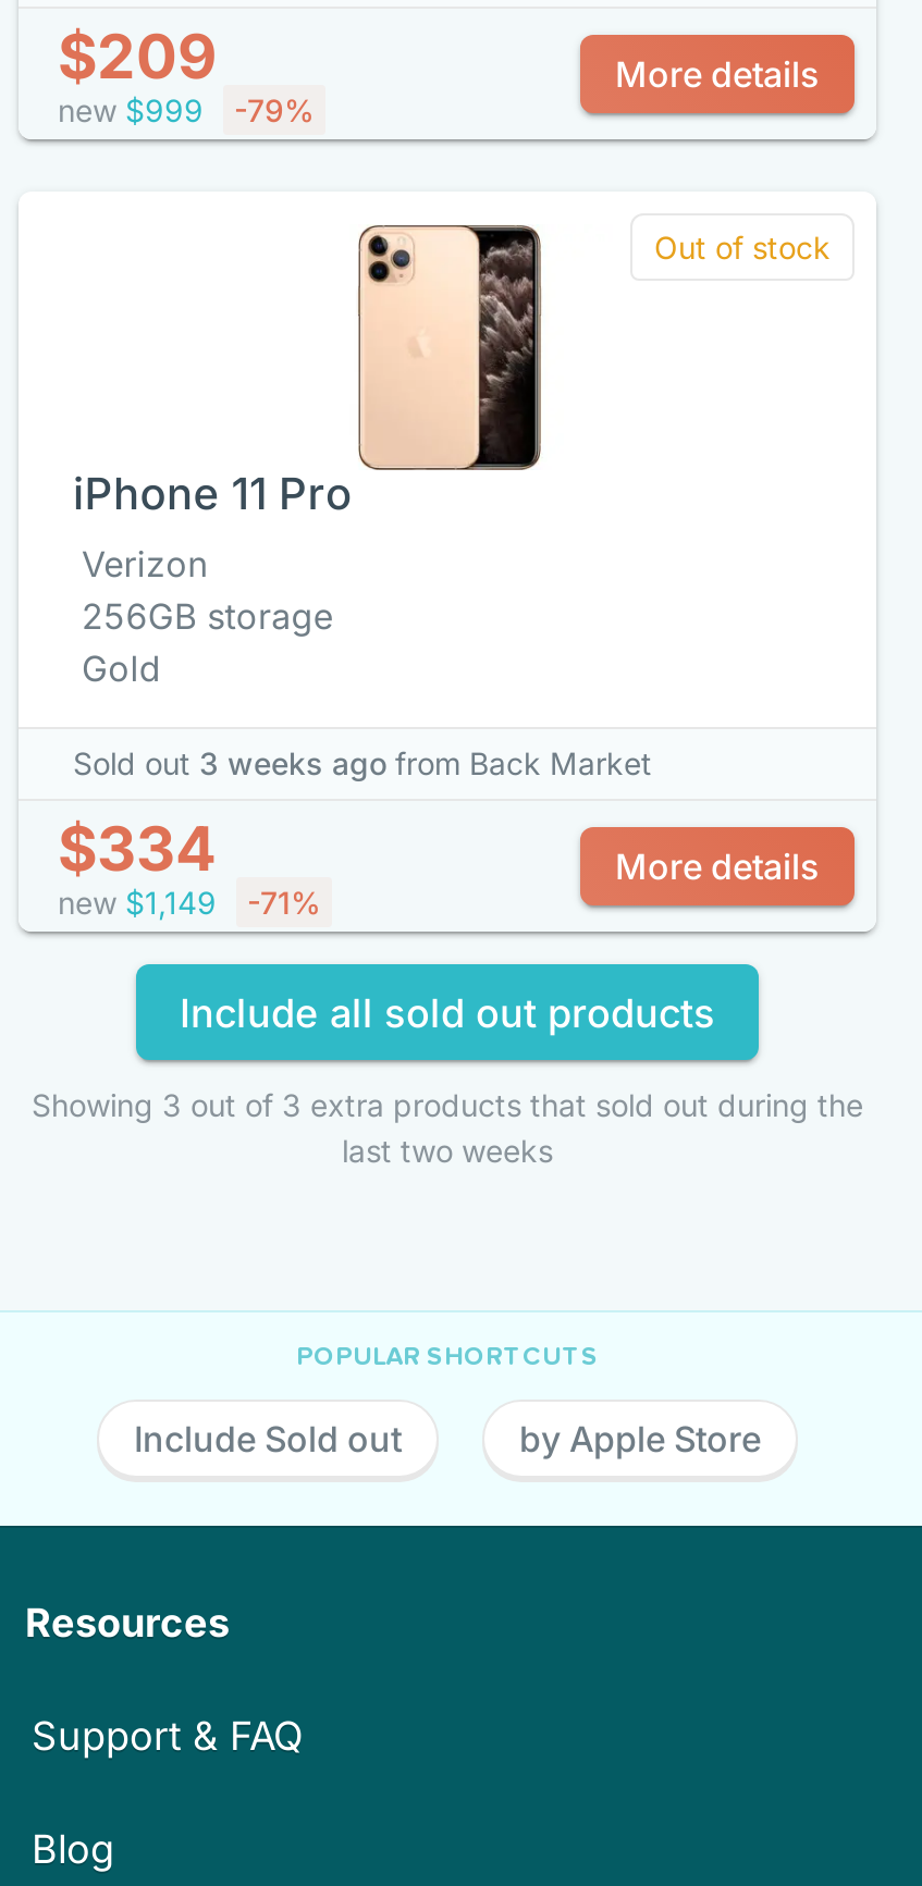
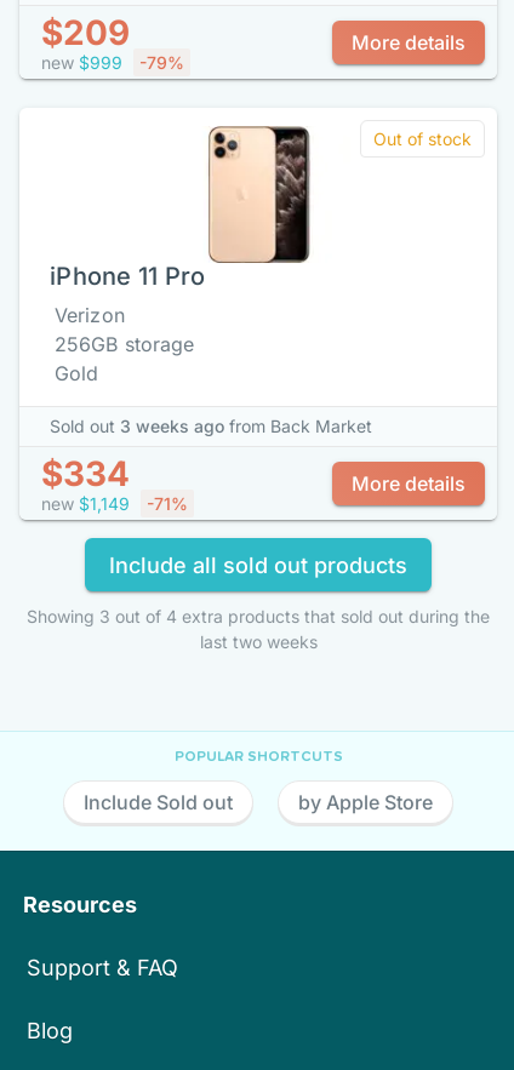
- Showing 3 out of 3 extra products that sold out during the
+ Showing 3 out of 4 extra products that sold out during the
